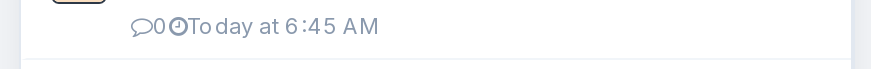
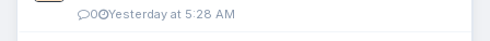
- Today at 6:45 AM
+ Yesterday at 5:28 AM
